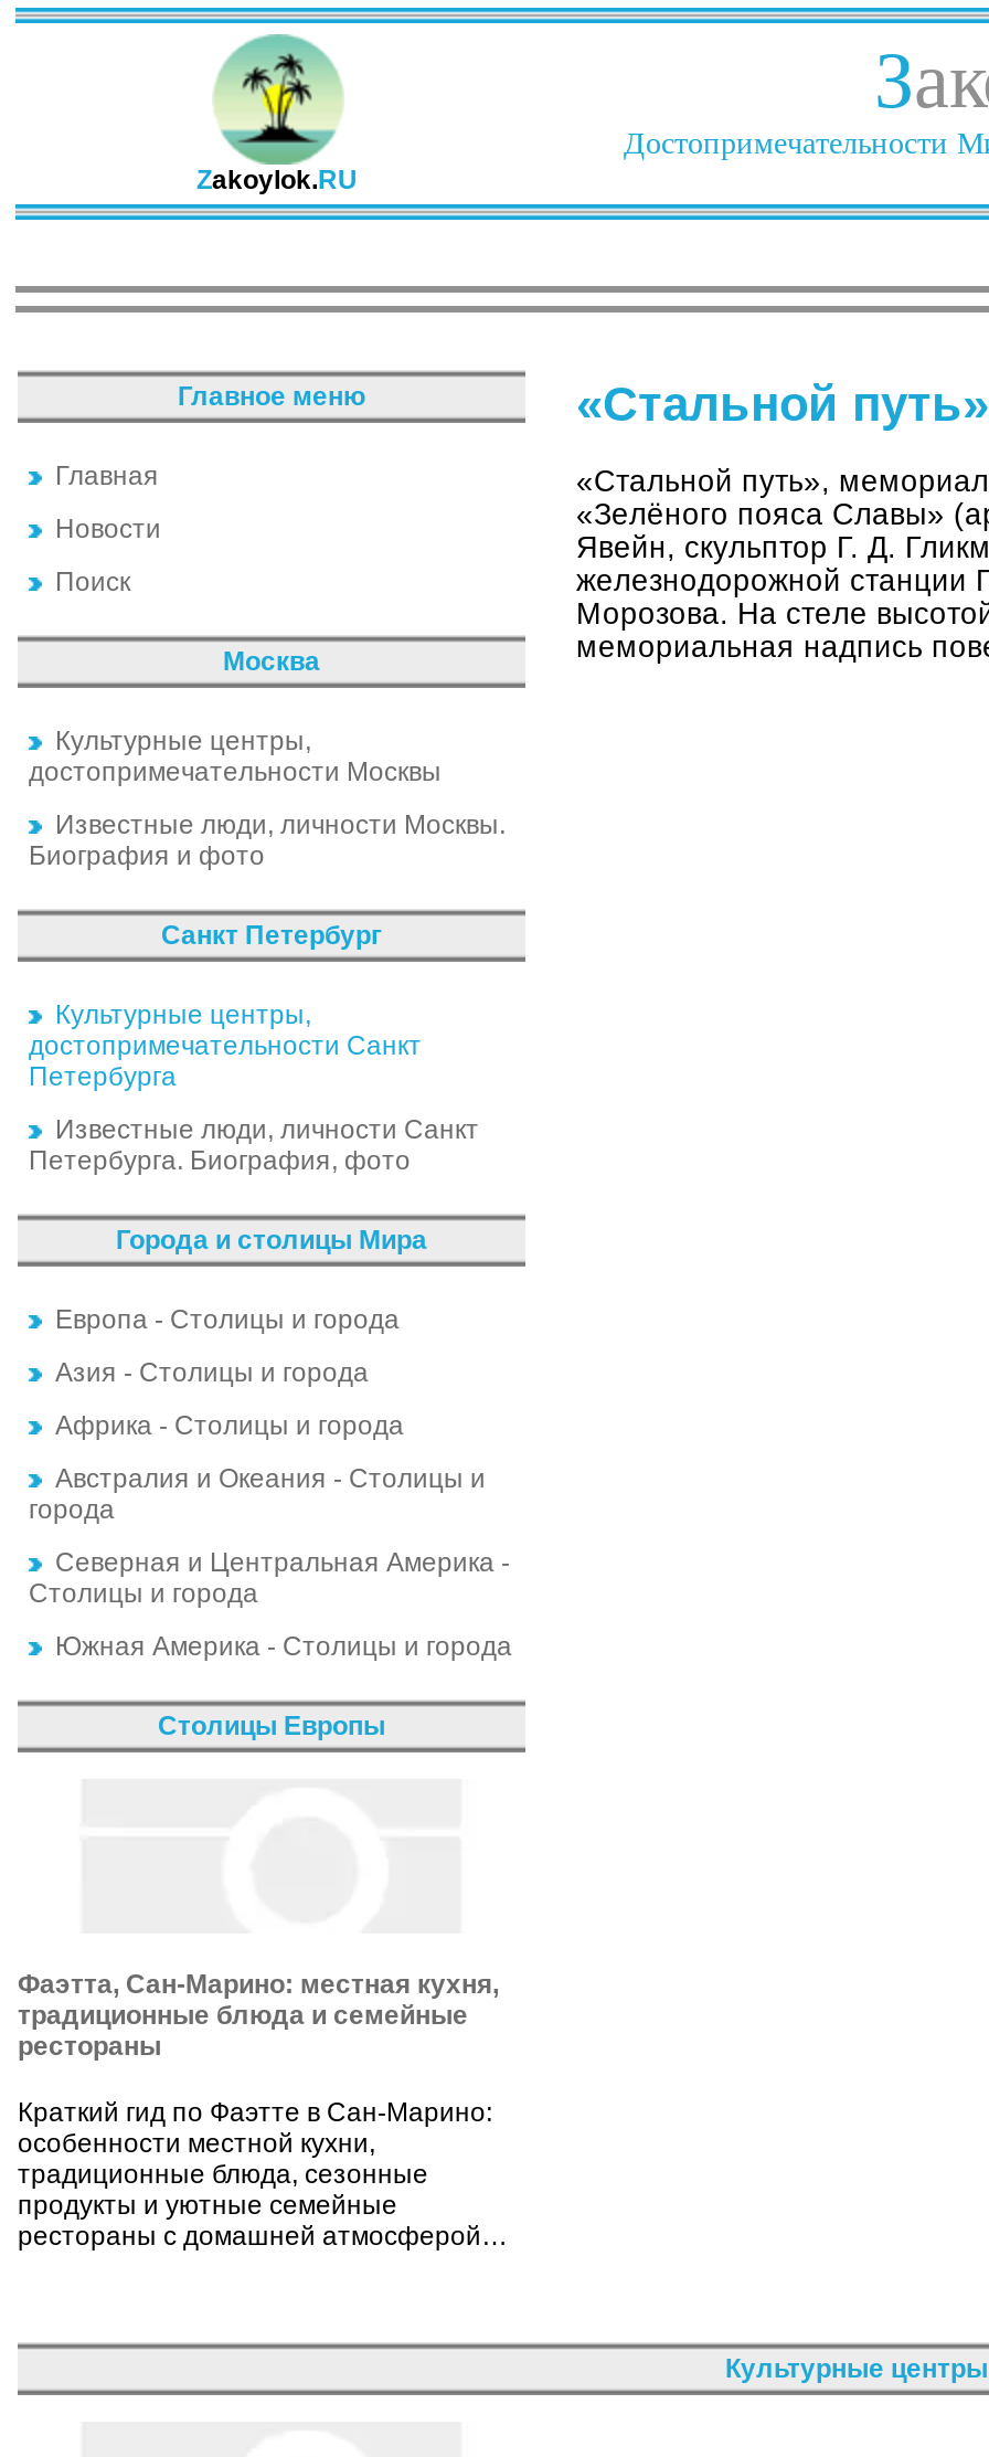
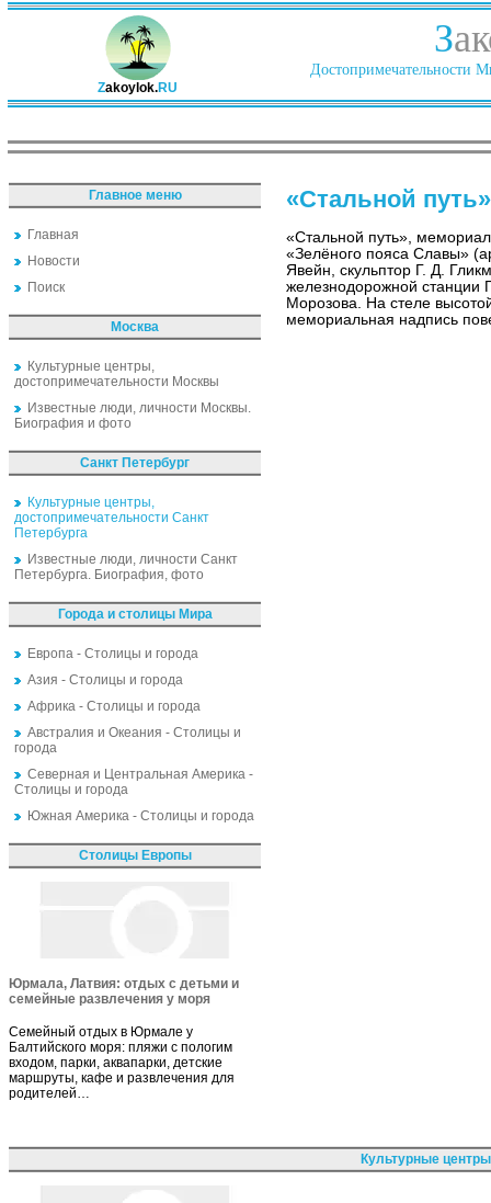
- Фаэтта, Сан-Марино: местная кухня,
- традиционные блюда и семейные
- рестораны
+ Юрмала, Латвия: отдых с детьми и
+ семейные развлечения у моря

- Краткий гид по Фаэтте в Сан-Марино:
- особенности местной кухни,
- традиционные блюда, сезонные
- продукты и уютные семейные
- рестораны с домашней атмосферой…
+ Семейный отдых в Юрмале у
+ Балтийского моря: пляжи с пологим
+ входом, парки, аквапарки, детские
+ маршруты, кафе и развлечения для
+ родителей…
